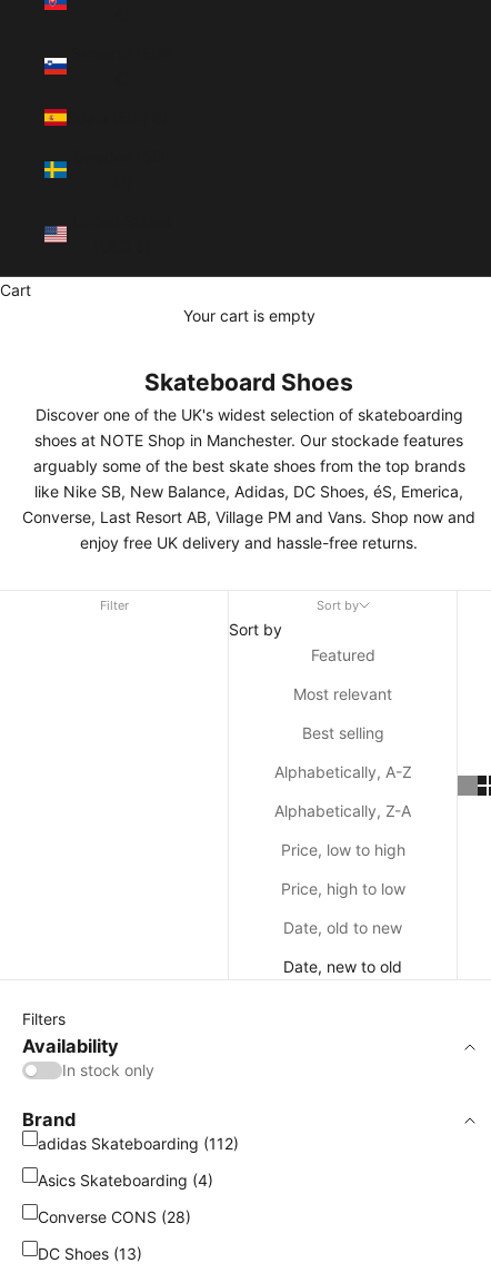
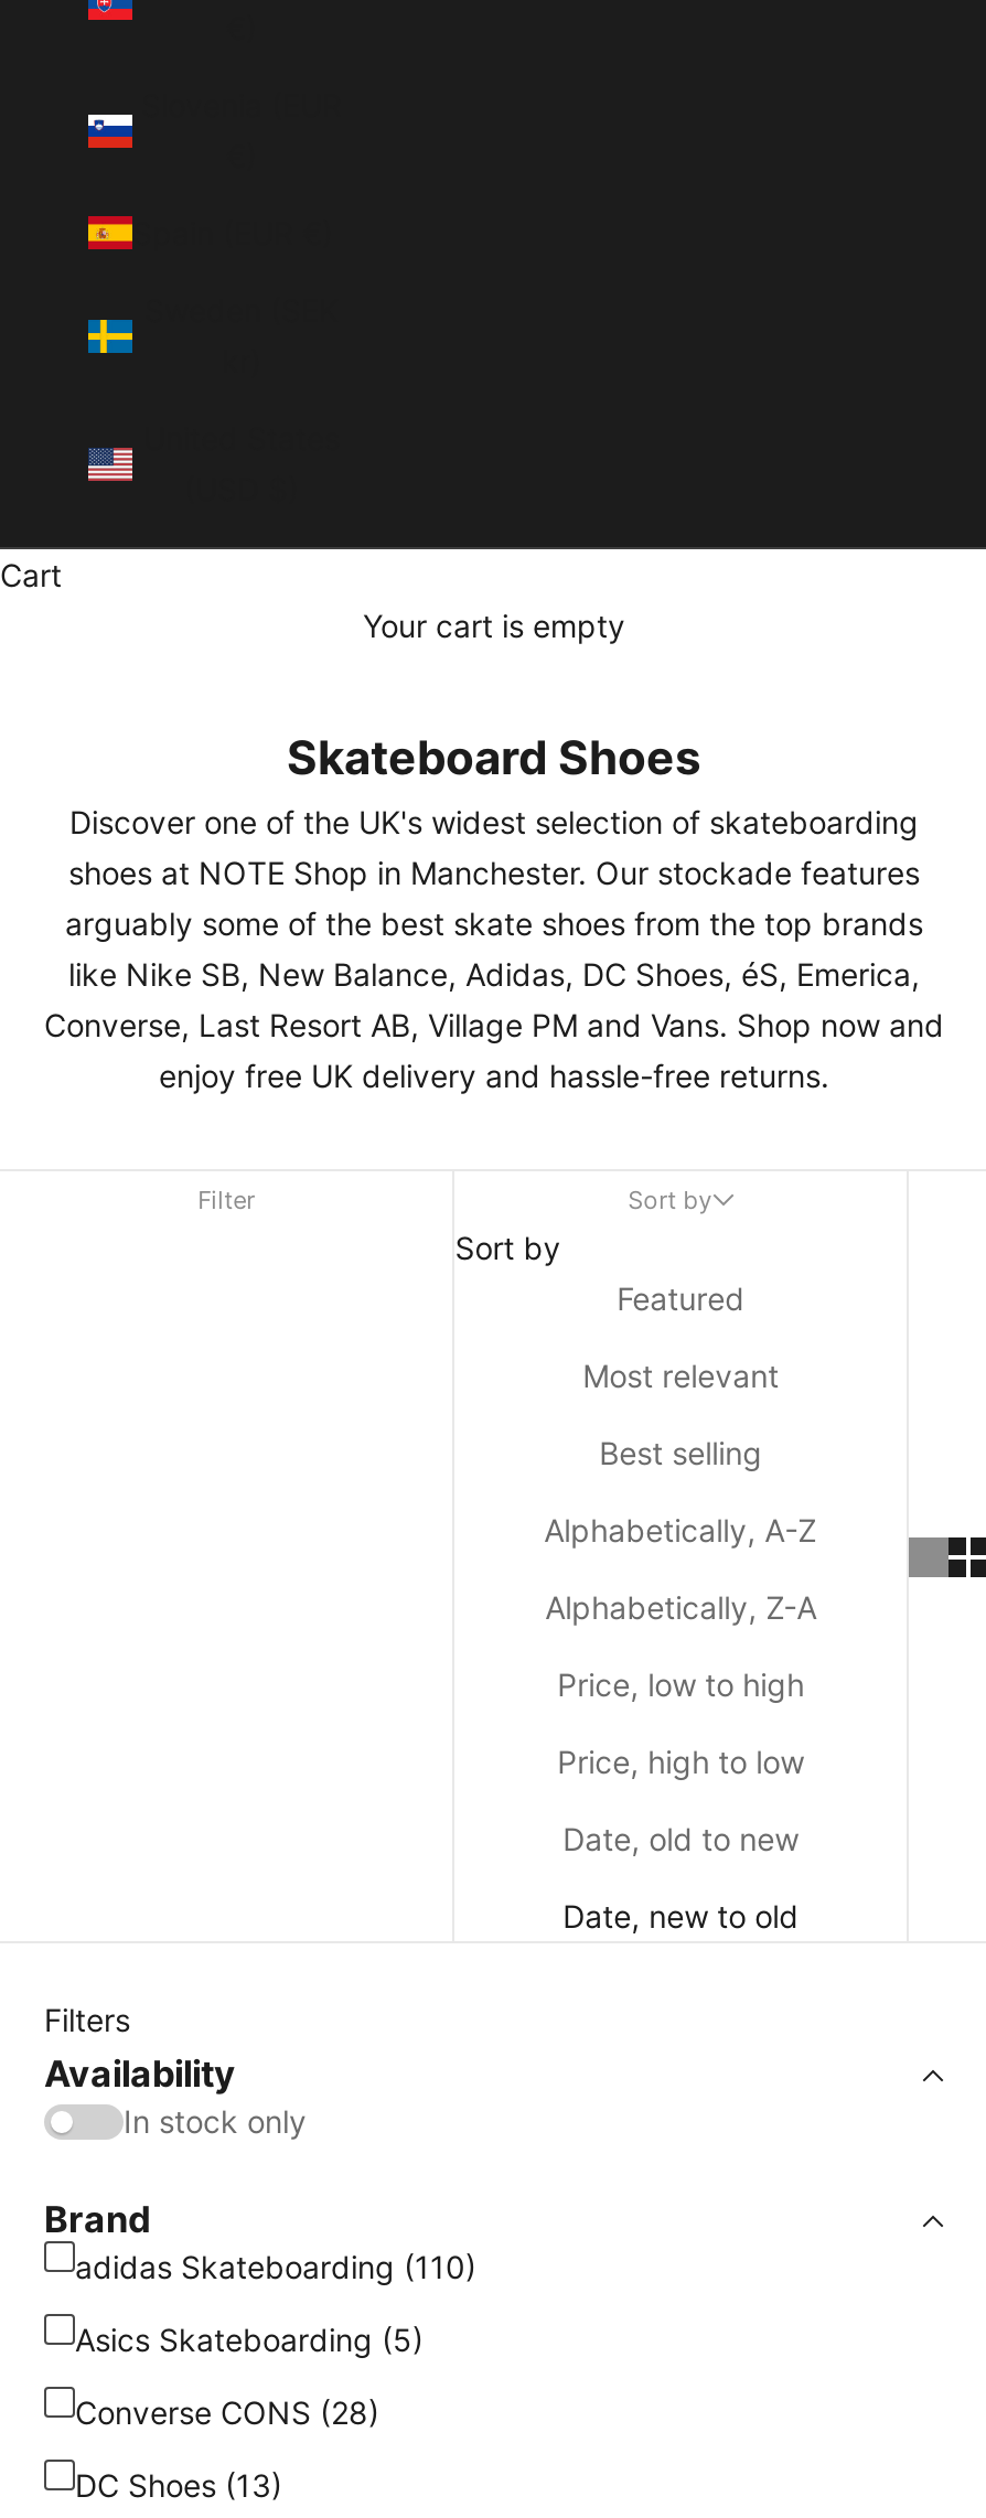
- adidas Skateboarding (112)
+ adidas Skateboarding (110)

- Asics Skateboarding (4)
+ Asics Skateboarding (5)
